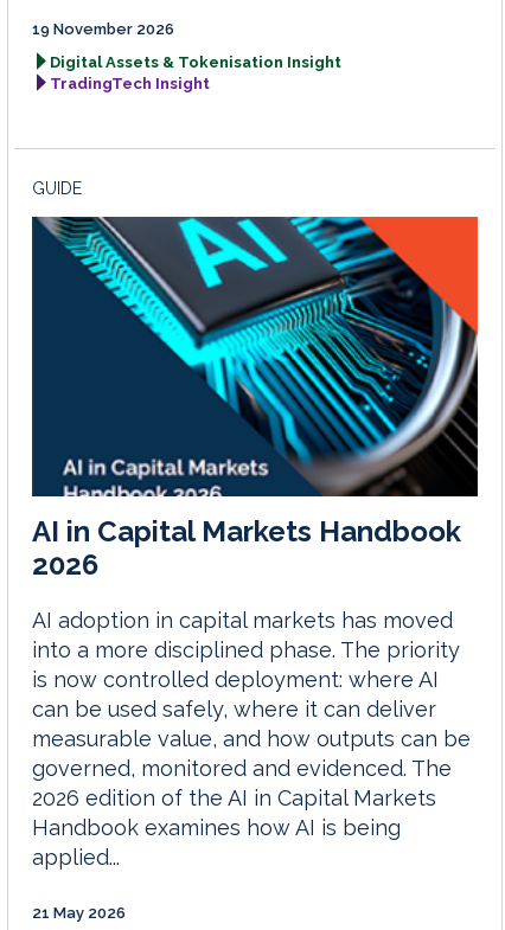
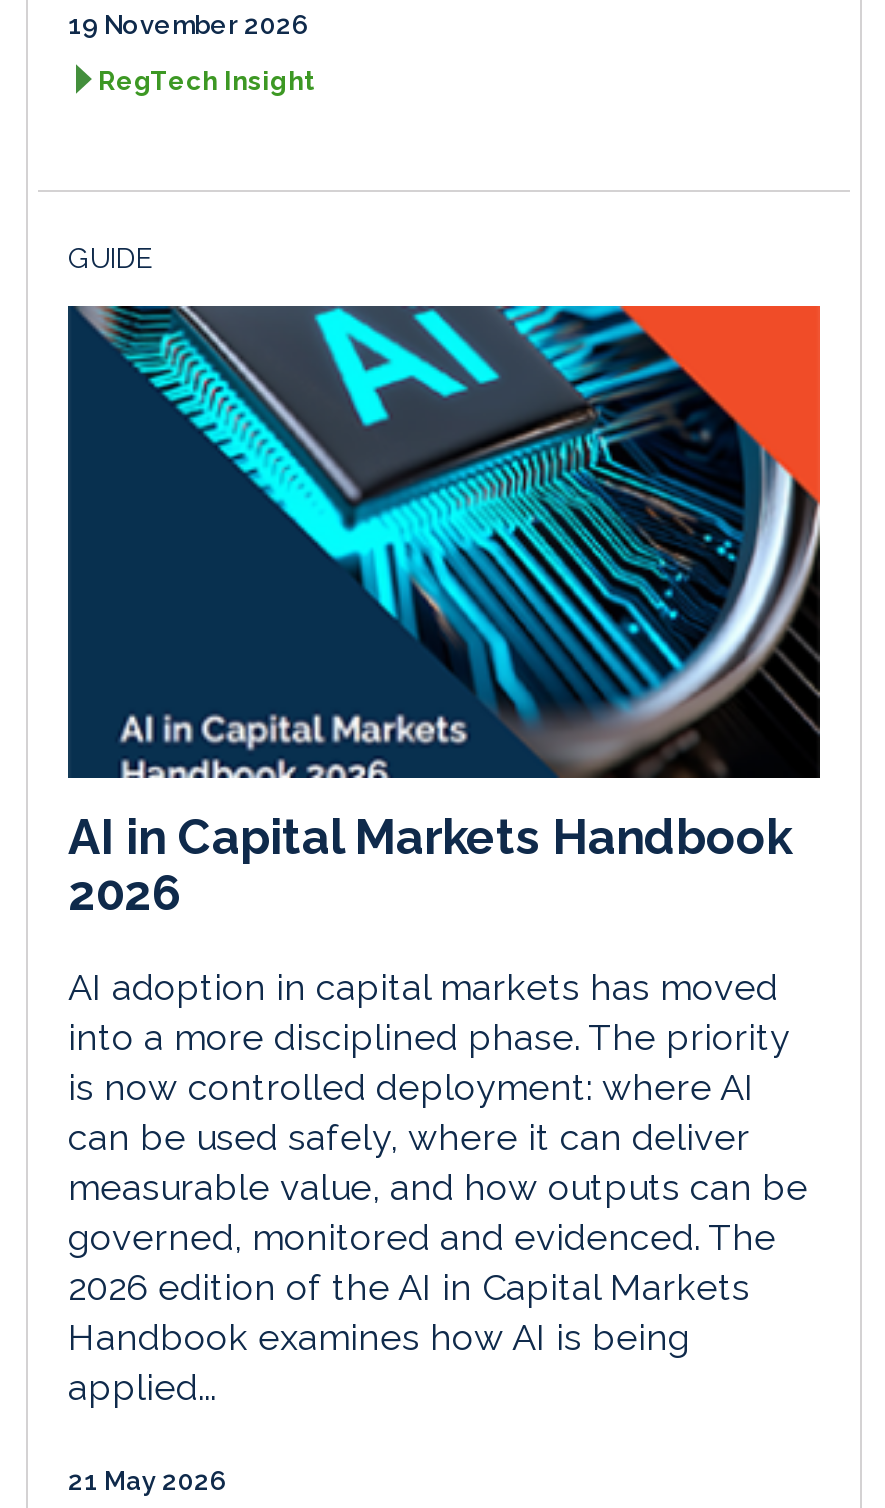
- Digital Assets & Tokenisation Insight
- TradingTech Insight
+ RegTech Insight
